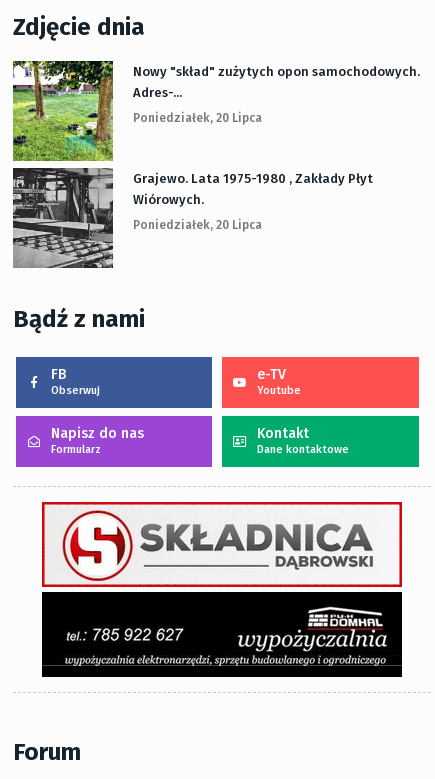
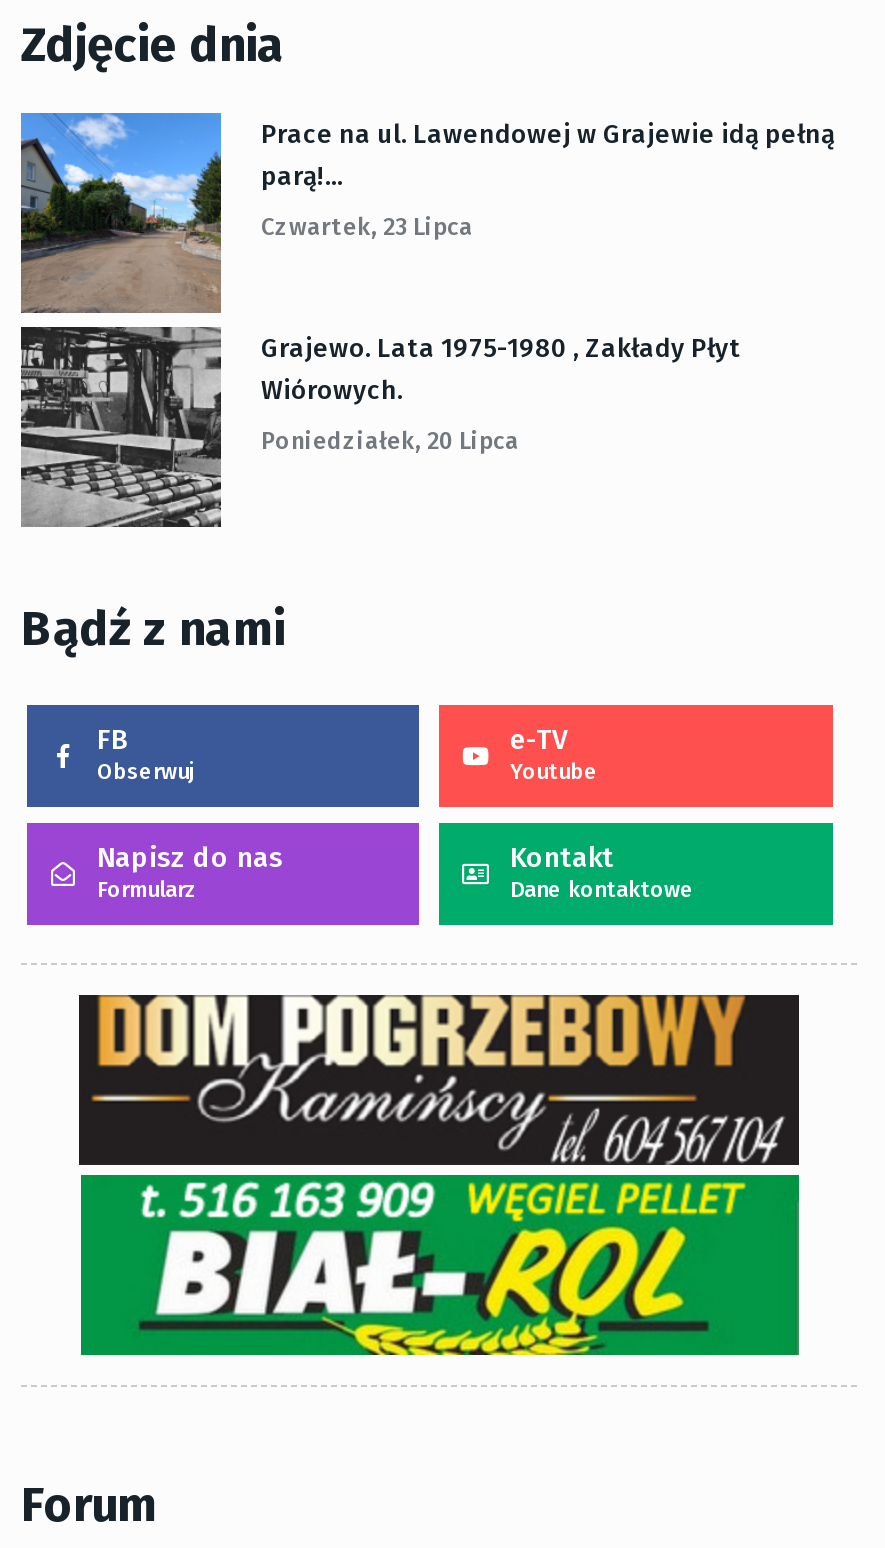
- [image]
- Nowy "skład" zużytych opon samochodowych.
- Adres-...
+ [image]
+ Prace na ul. Lawendowej w Grajewie idą pełną
+ parą!...

- Poniedziałek, 20 Lipca
+ Czwartek, 23 Lipca

- [image]
+ [image]
